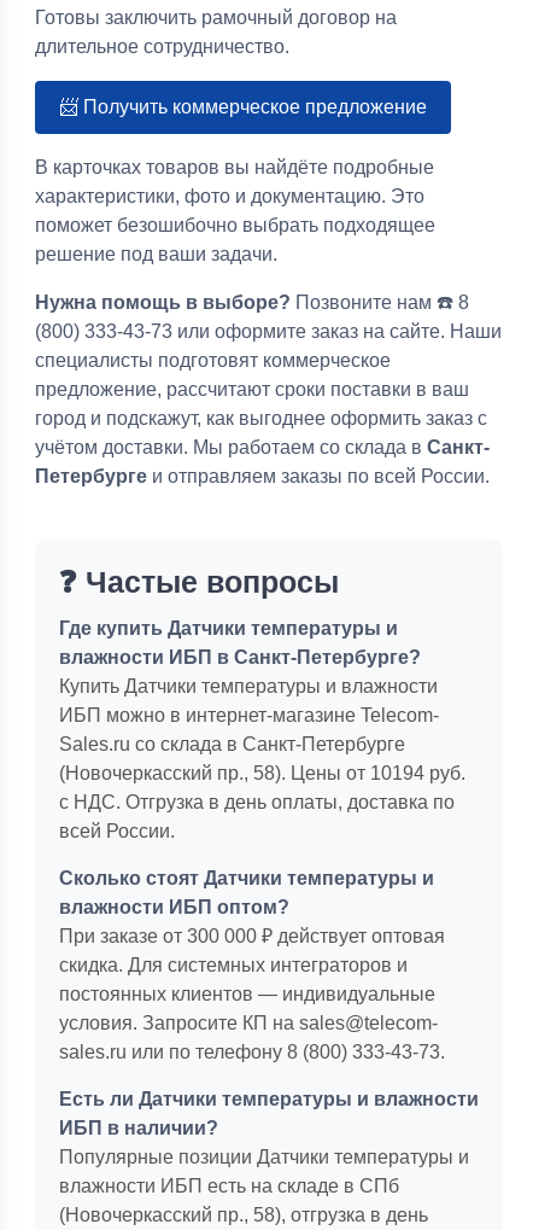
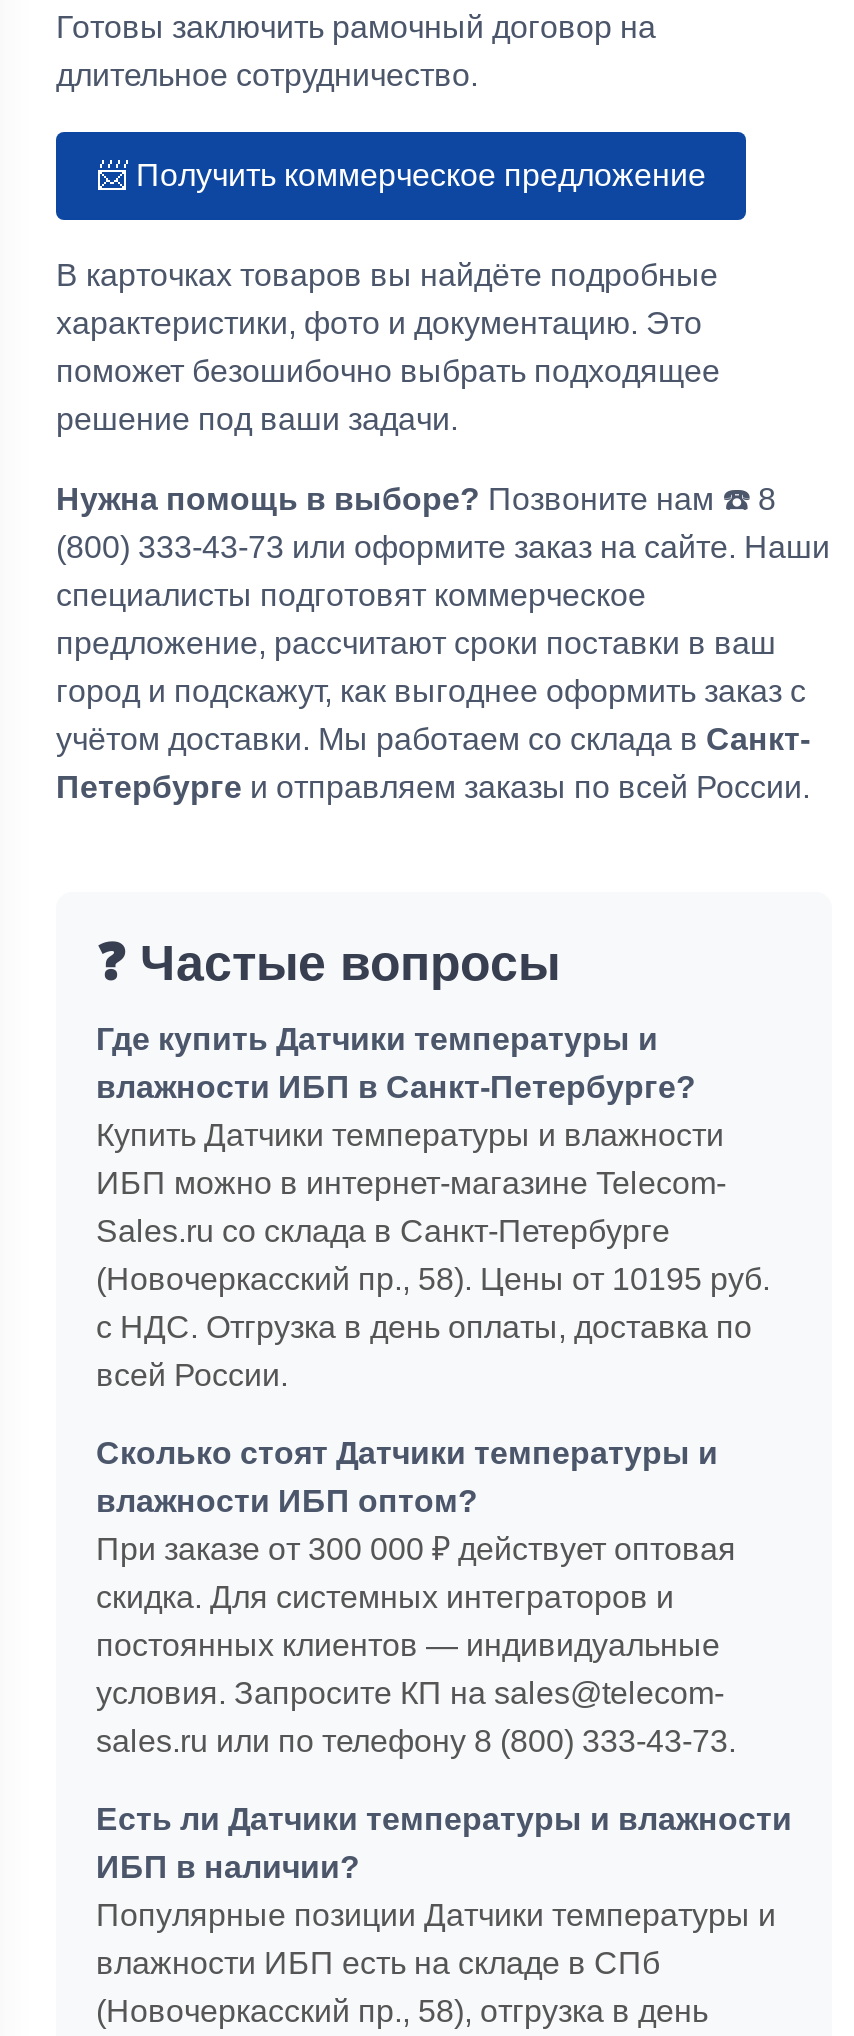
- (Новочеркасский пр., 58). Цены от 10194 руб.
+ (Новочеркасский пр., 58). Цены от 10195 руб.
